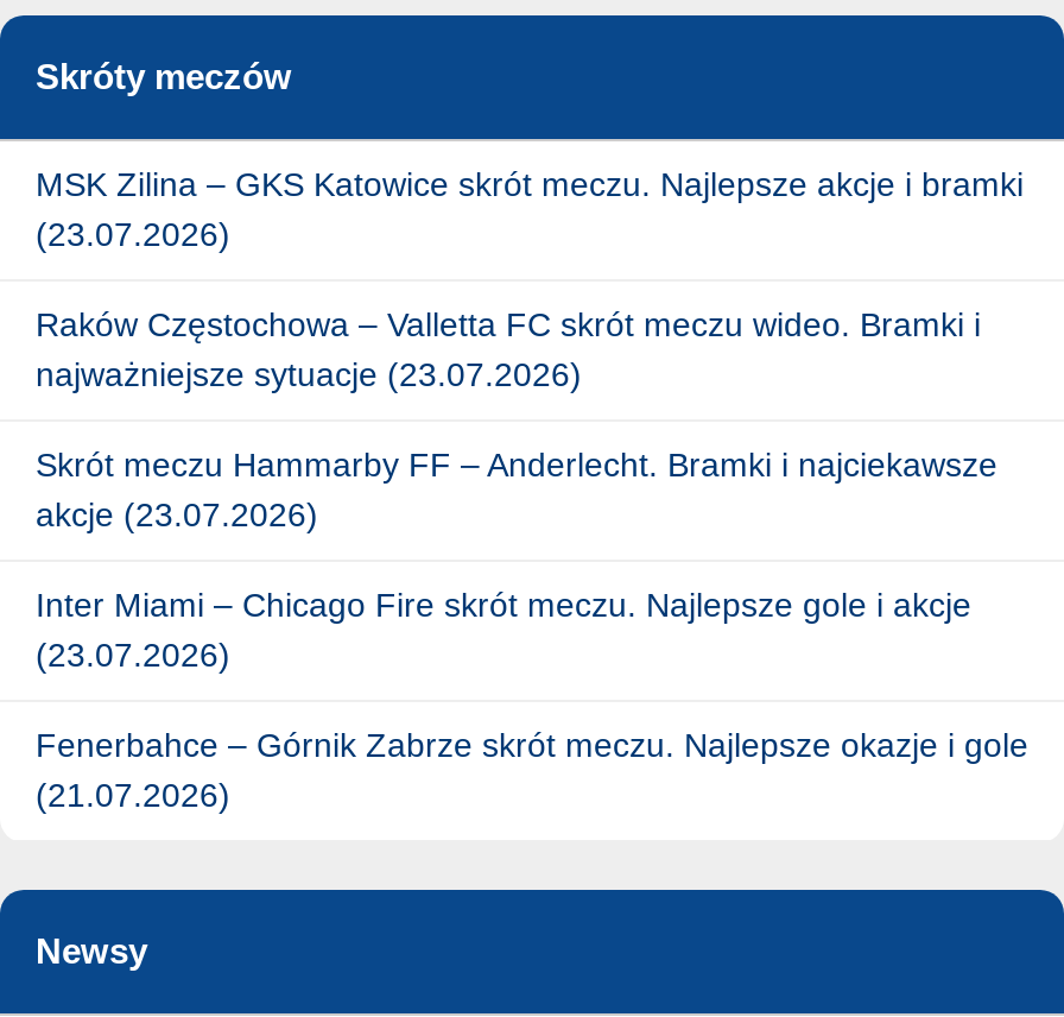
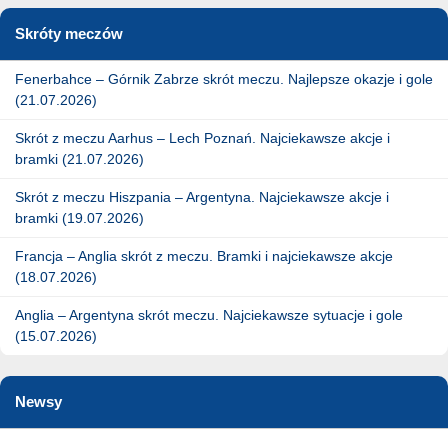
- MSK Zilina – GKS Katowice skrót meczu. Najlepsze akcje i bramki
- (23.07.2026)
- Raków Częstochowa – Valletta FC skrót meczu wideo. Bramki i
- najważniejsze sytuacje (23.07.2026)
- Skrót meczu Hammarby FF – Anderlecht. Bramki i najciekawsze
- akcje (23.07.2026)
- Inter Miami – Chicago Fire skrót meczu. Najlepsze gole i akcje
- (23.07.2026)

moved up: Fenerbahce – Górnik Zabrze skrót meczu. Najlepsze okazje i gole | (21.07.2026)

+ Skrót z meczu Aarhus – Lech Poznań. Najciekawsze akcje i
+ bramki (21.07.2026)
+ Skrót z meczu Hiszpania – Argentyna. Najciekawsze akcje i
+ bramki (19.07.2026)
+ Francja – Anglia skrót z meczu. Bramki i najciekawsze akcje
+ (18.07.2026)
+ Anglia – Argentyna skrót meczu. Najciekawsze sytuacje i gole
+ (15.07.2026)
